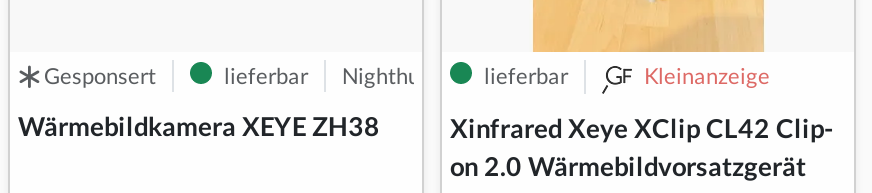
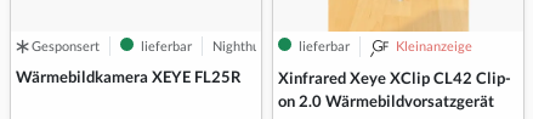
- Wärmebildkamera XEYE ZH38
+ Wärmebildkamera XEYE FL25R
